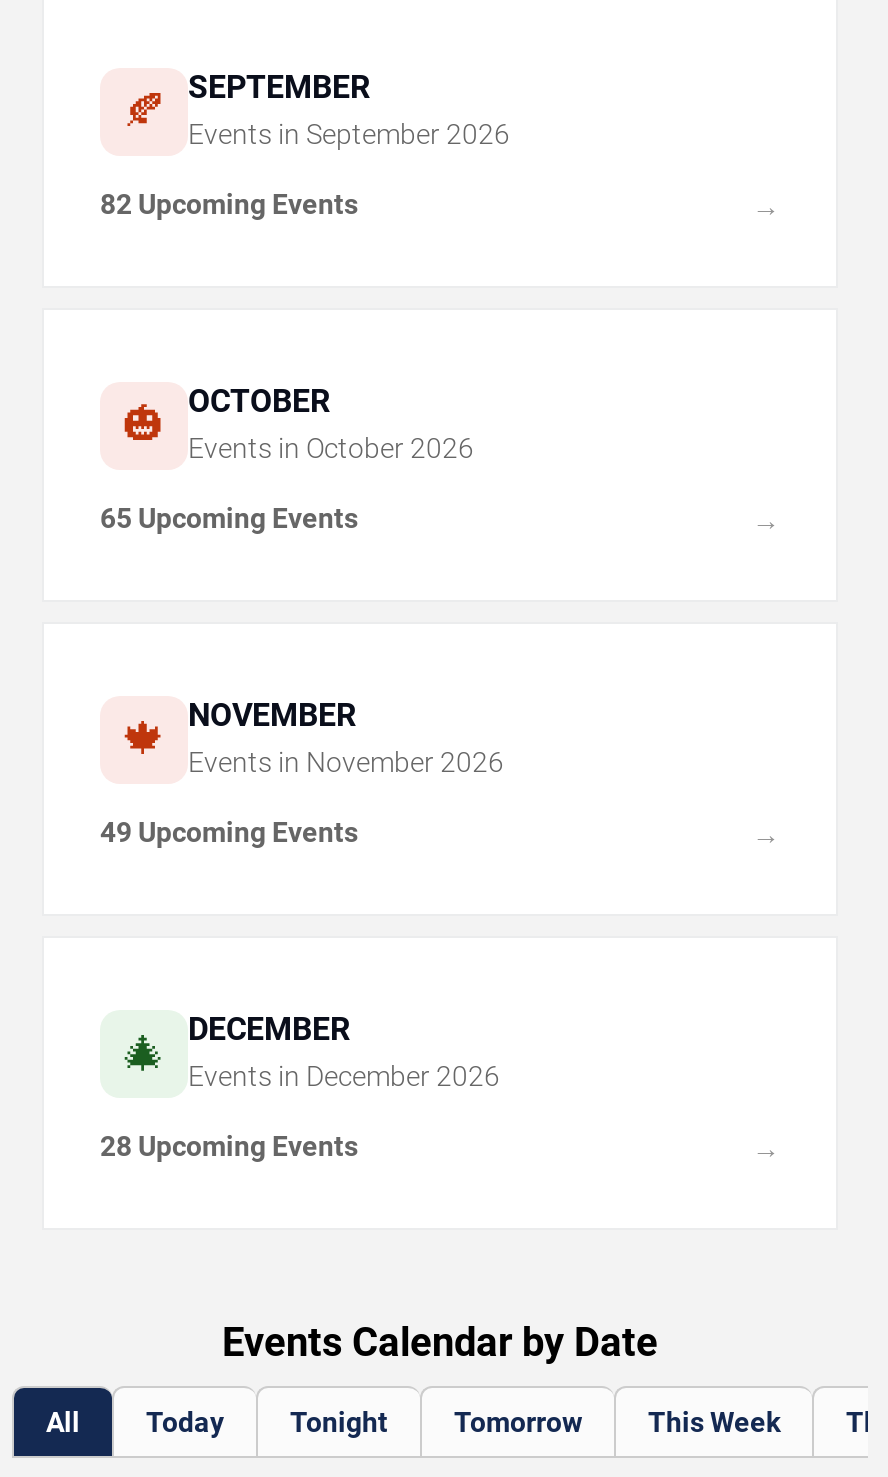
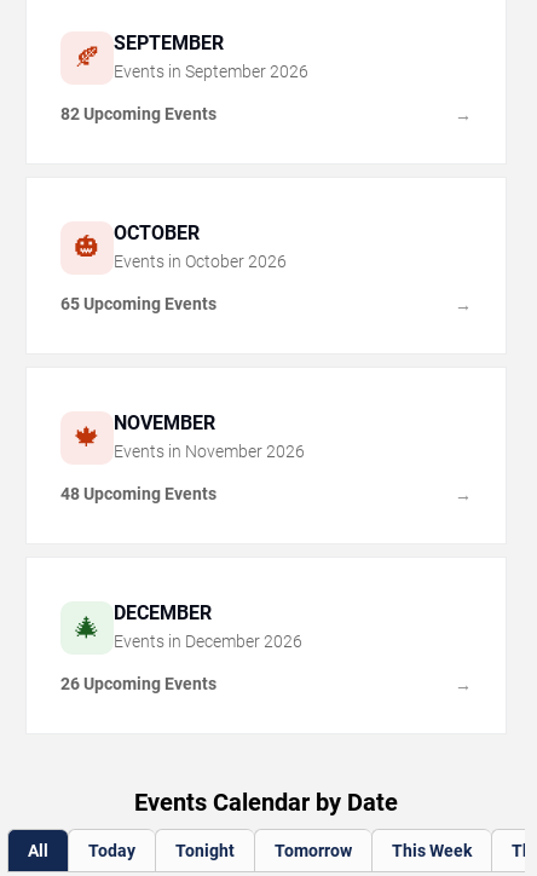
- 49 Upcoming Events
+ 48 Upcoming Events

- 28 Upcoming Events
+ 26 Upcoming Events
